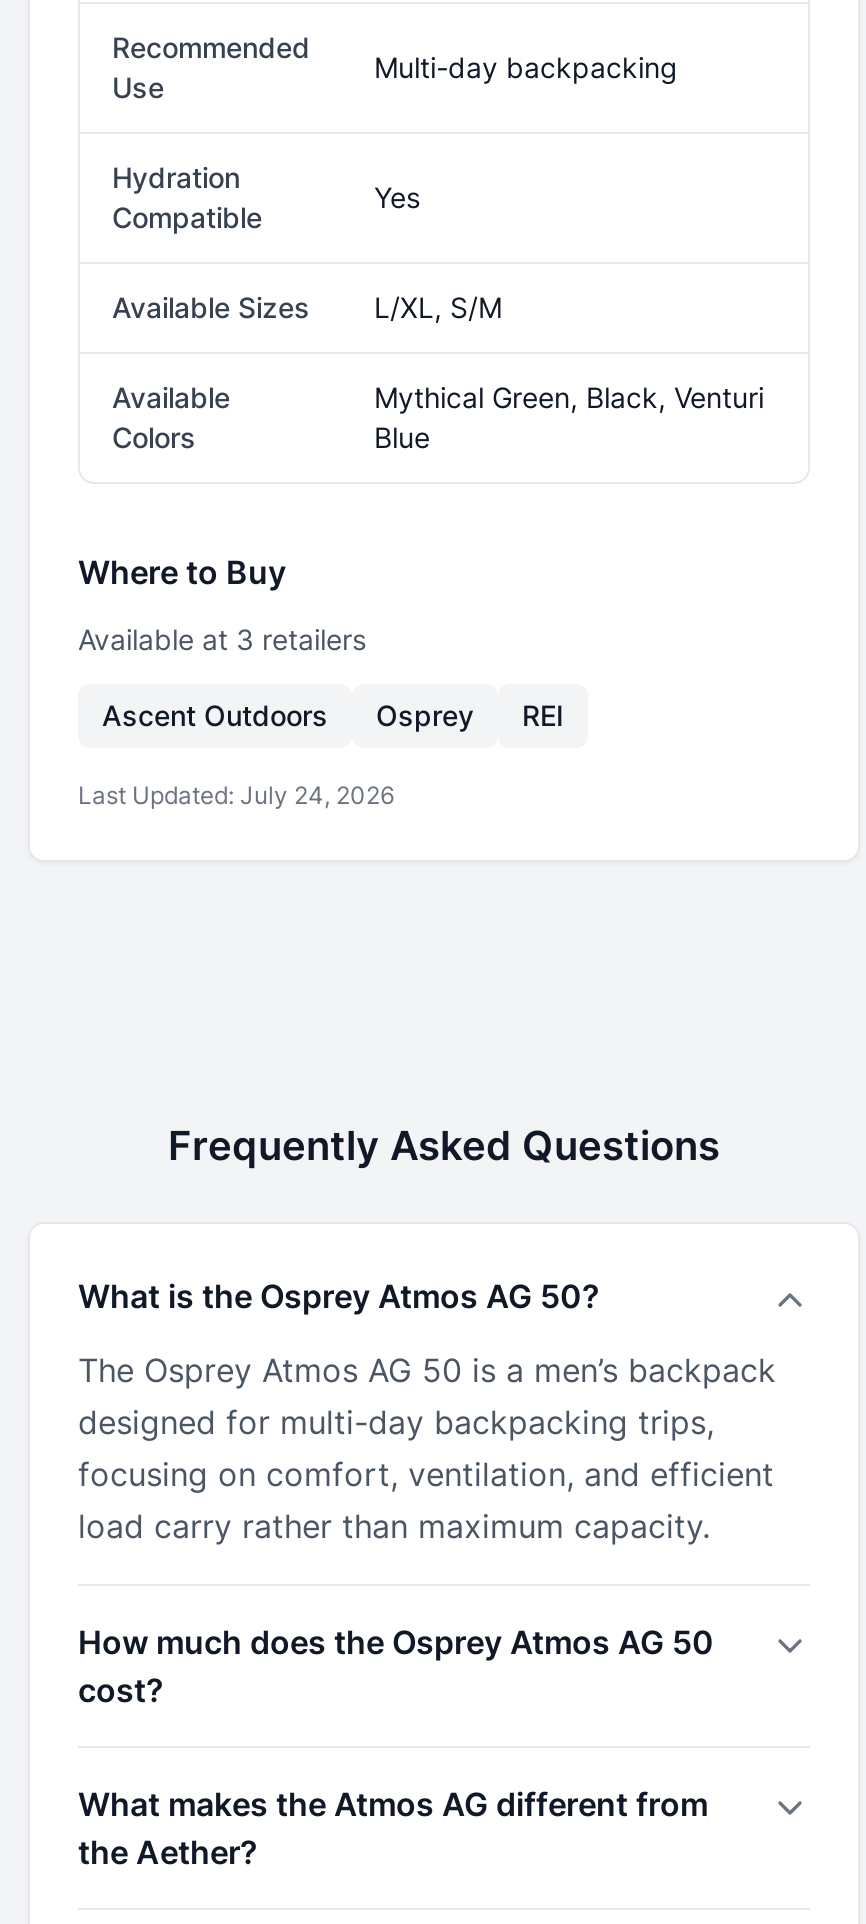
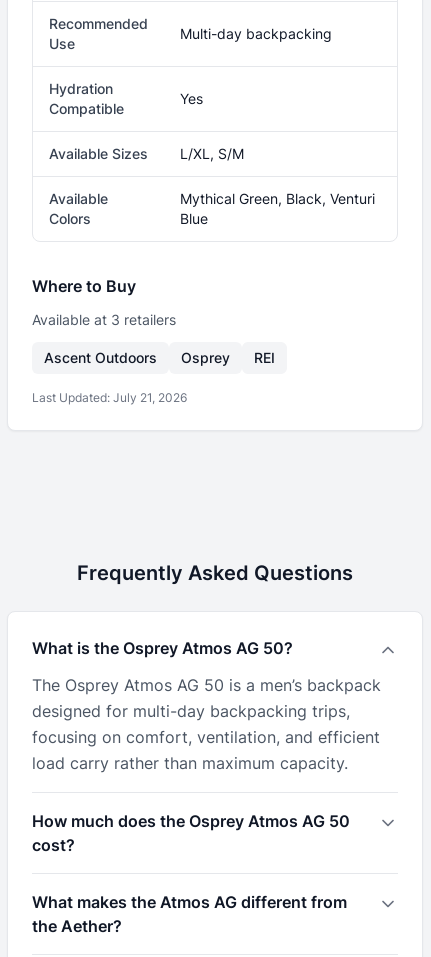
- Last Updated: July 24, 2026
+ Last Updated: July 21, 2026
